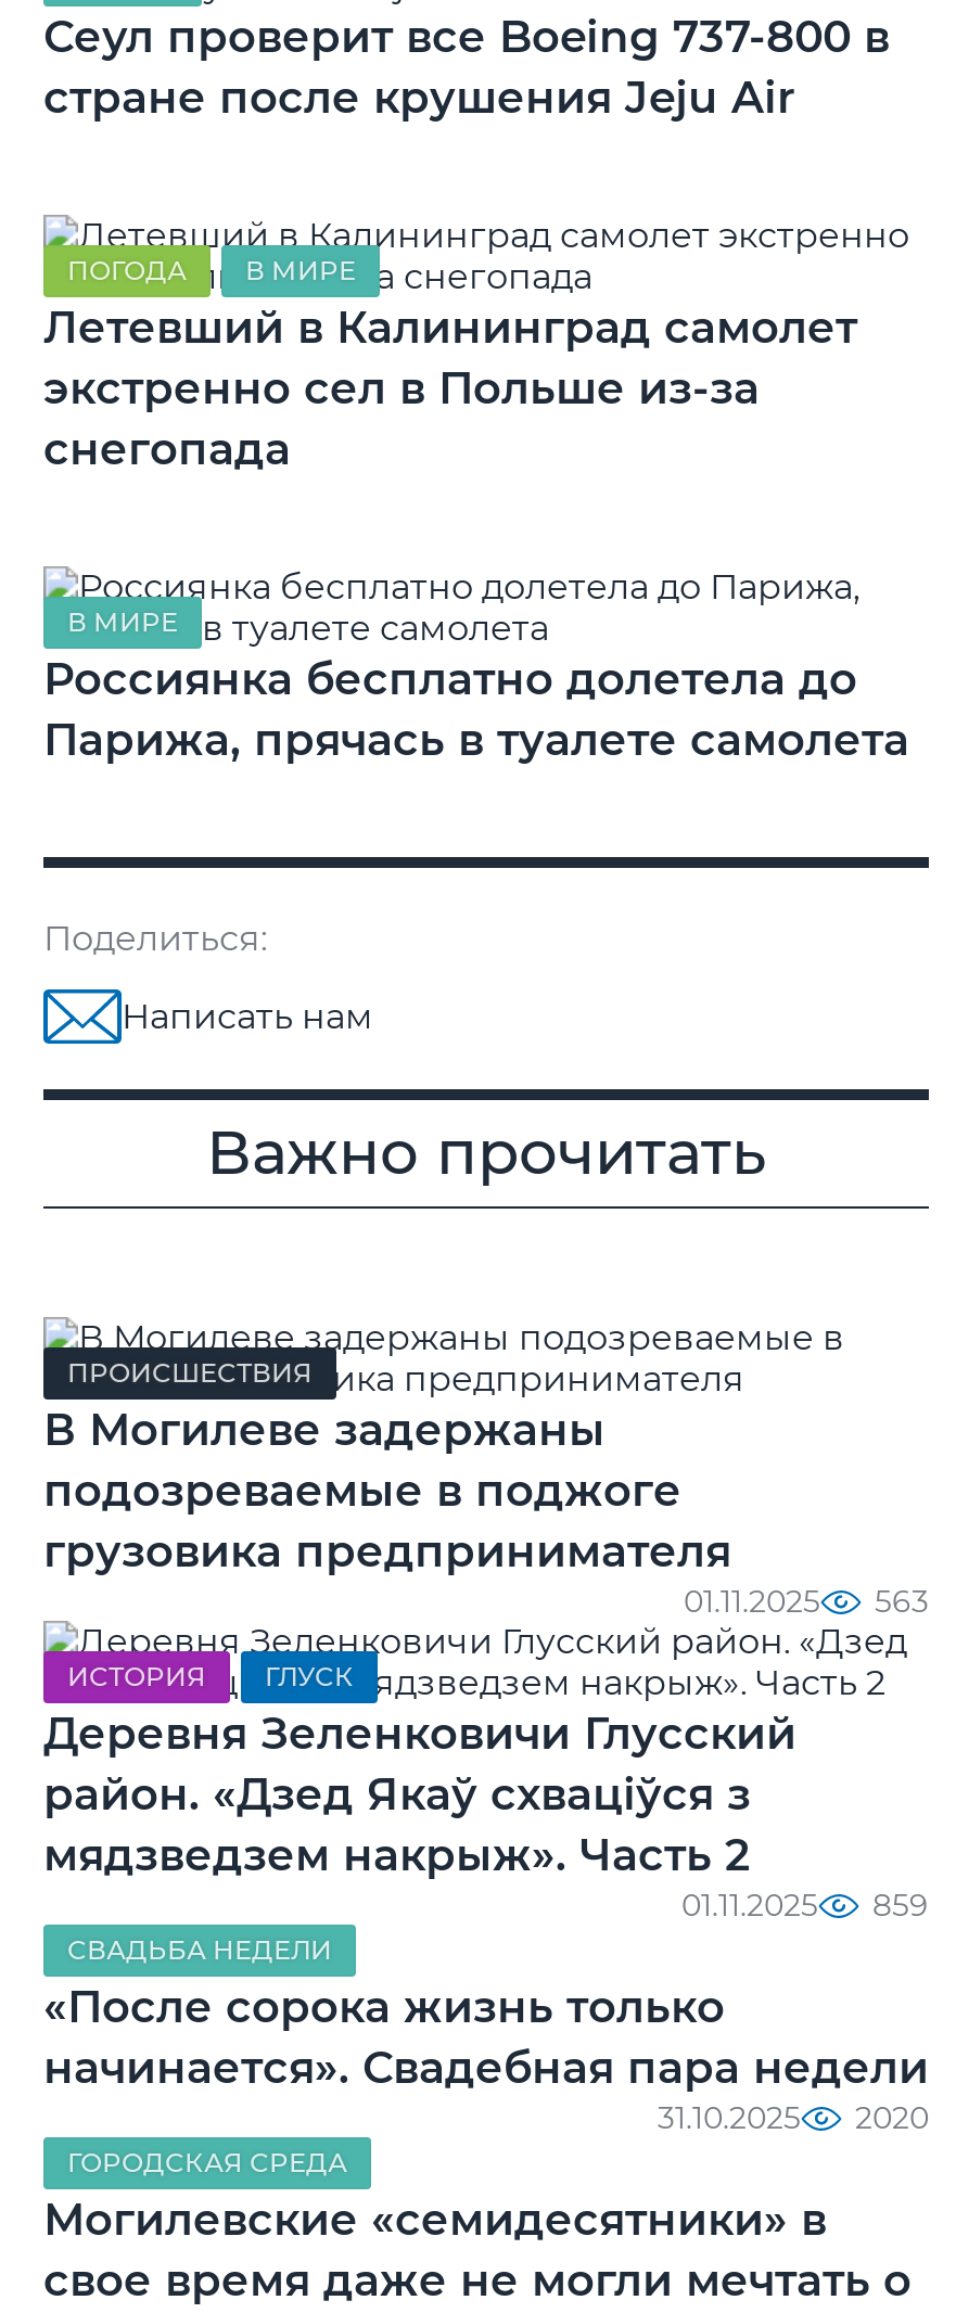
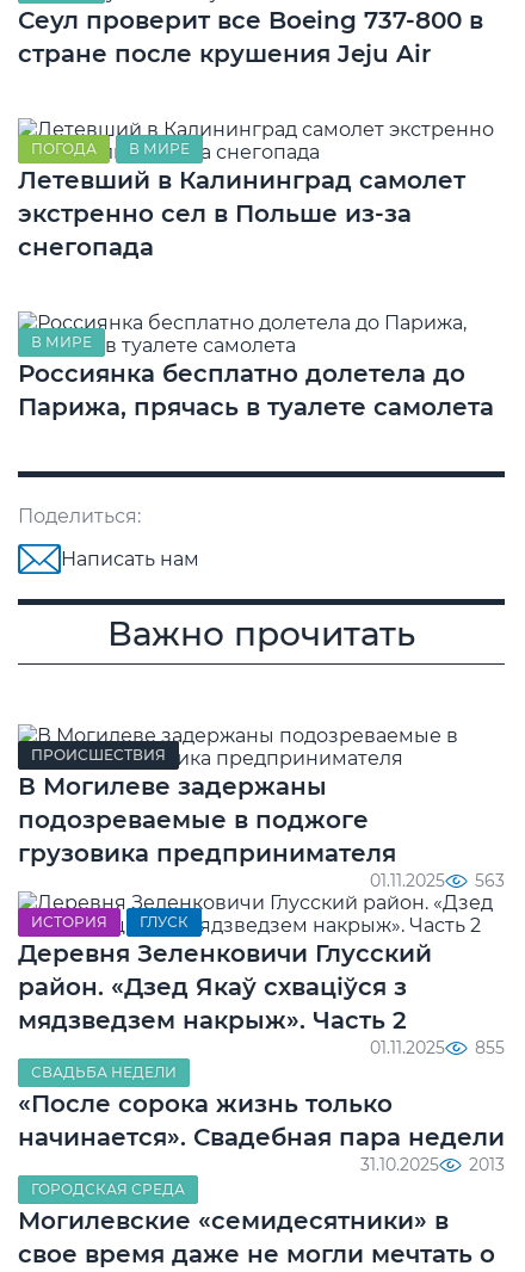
- 01.11.2025 859
+ 01.11.2025 855

- 31.10.2025 2020
+ 31.10.2025 2013
